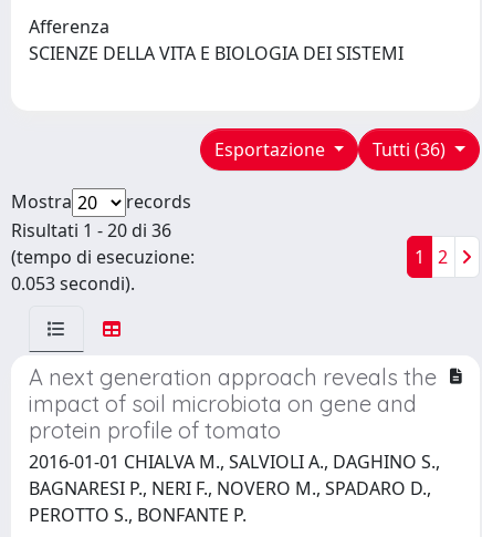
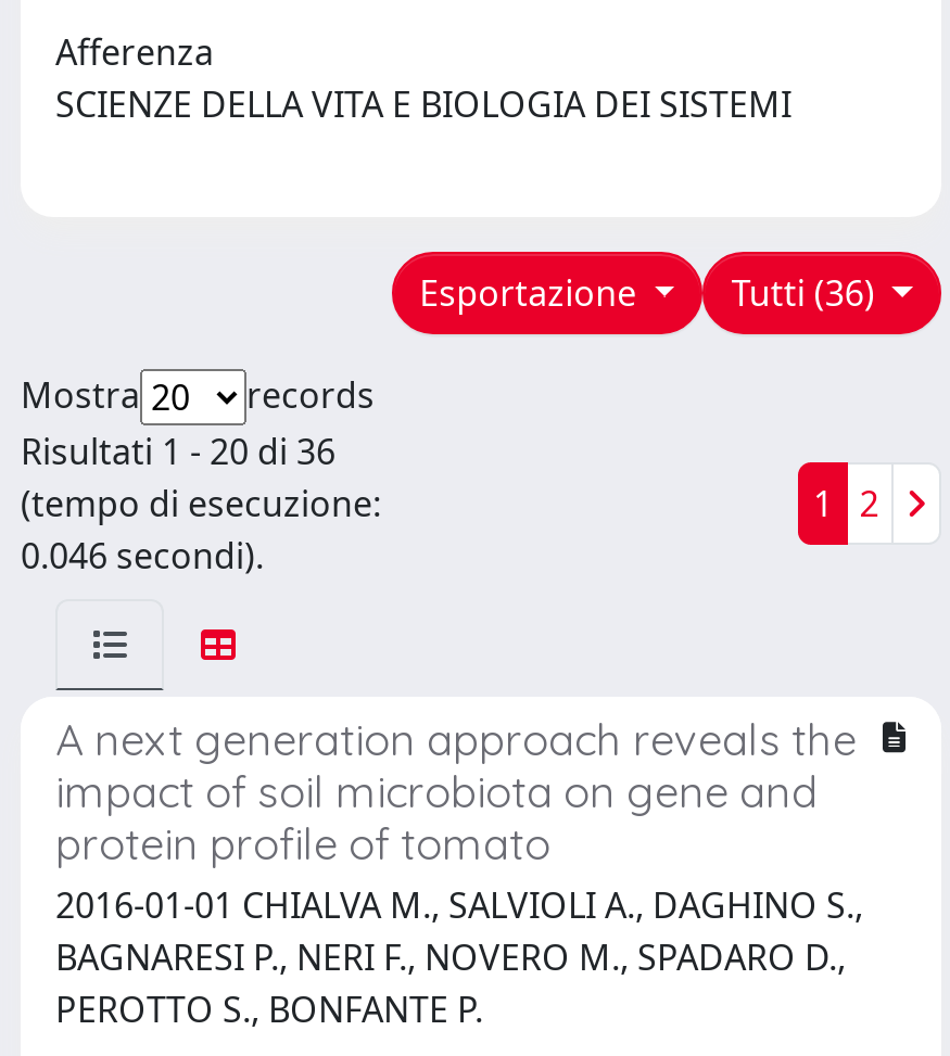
- 0.053 secondi).
+ 0.046 secondi).
